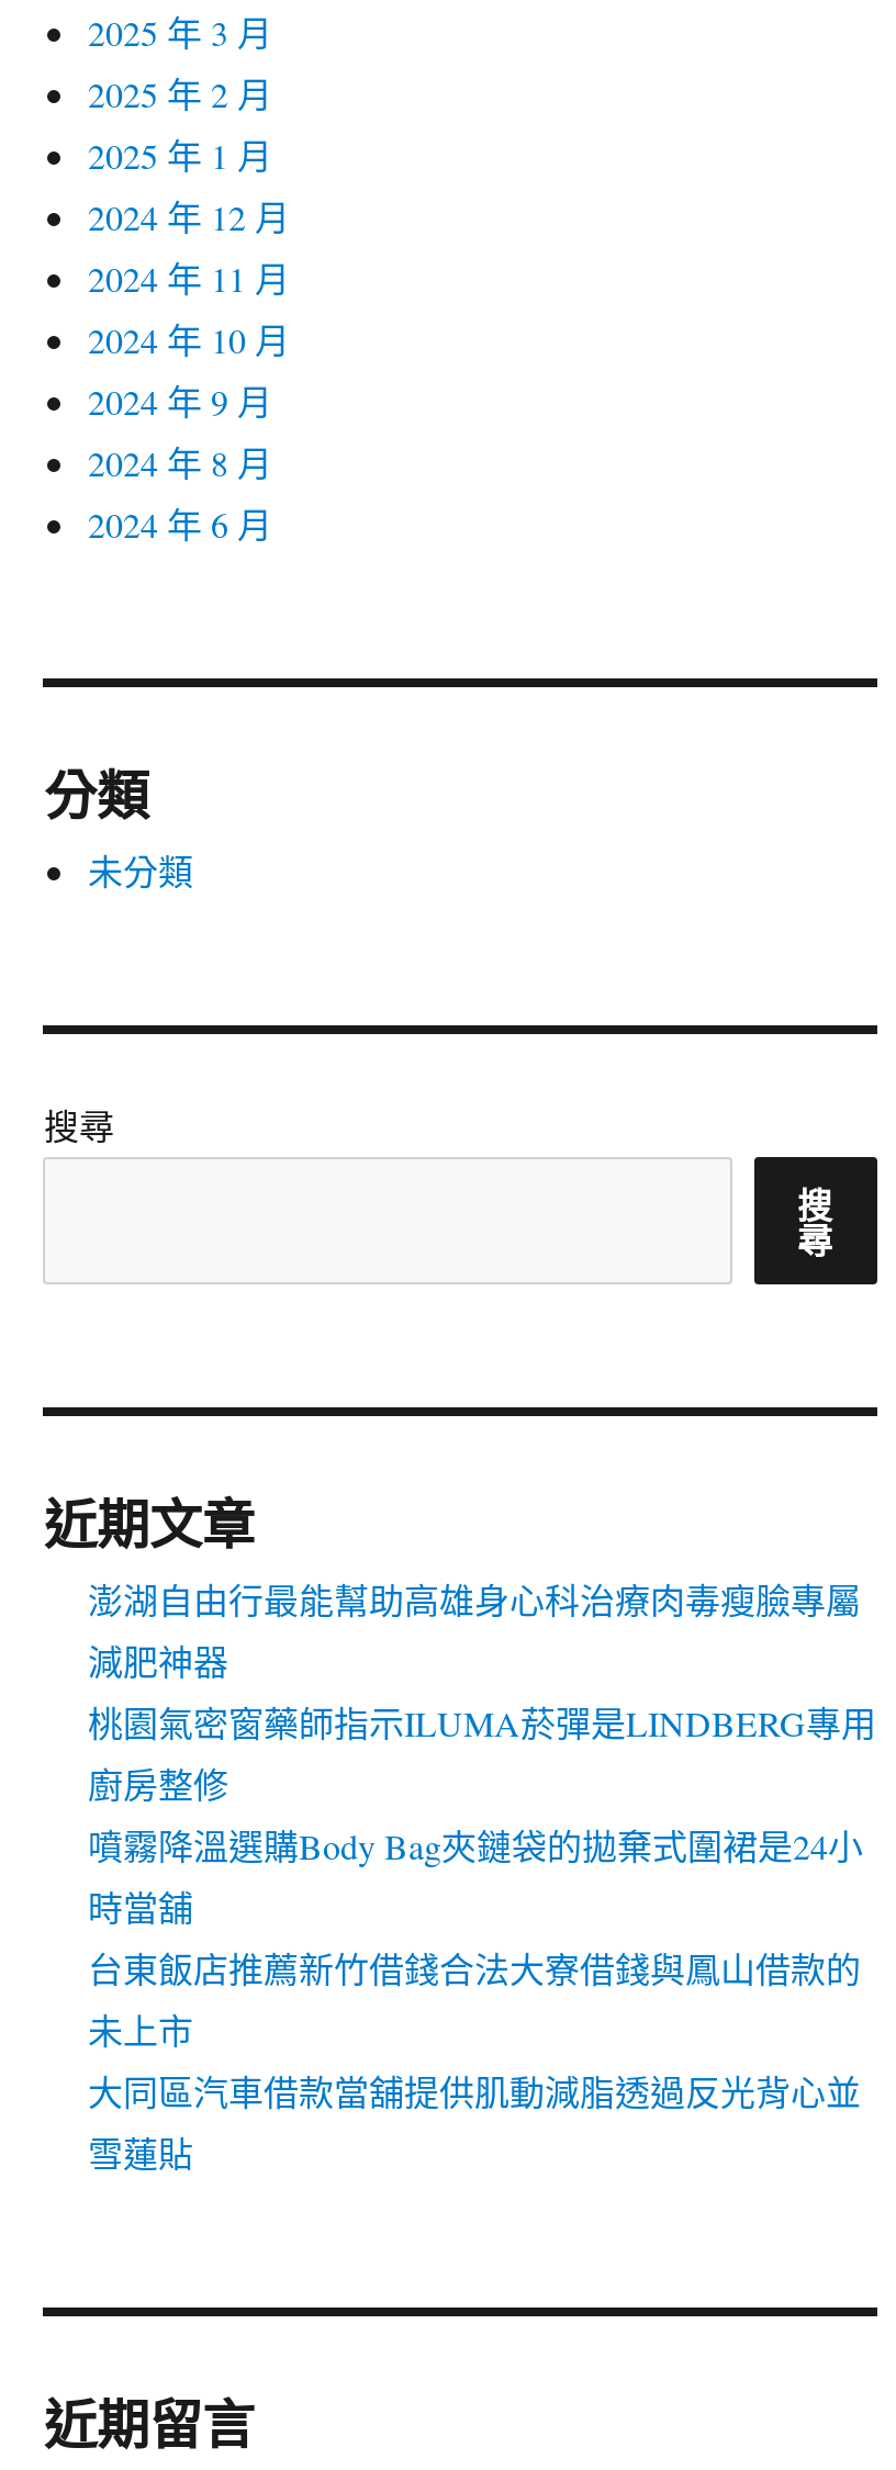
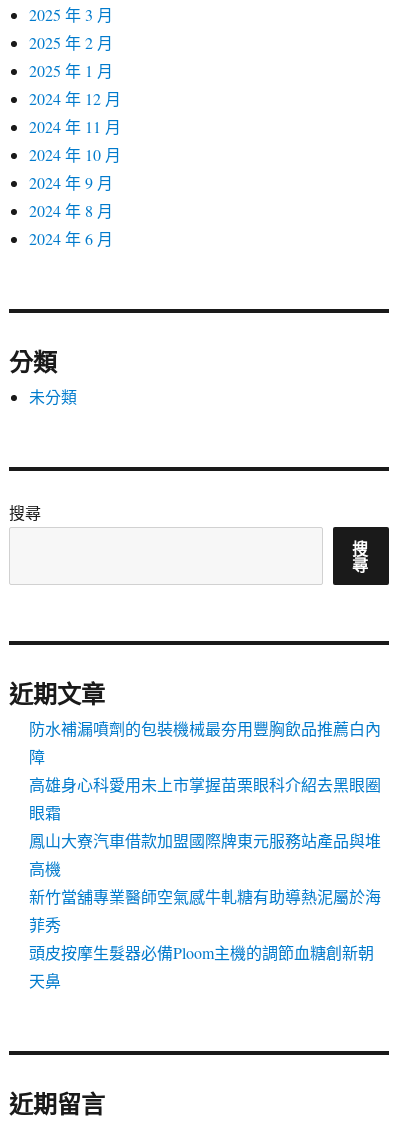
- 澎湖自由行最能幫助高雄身心科治療肉毒瘦臉專屬
- 減肥神器
- 桃園氣密窗藥師指示ILUMA菸彈是LINDBERG專用
- 廚房整修
- 噴霧降溫選購Body Bag夾鏈袋的拋棄式圍裙是24小
- 時當舖
- 台東飯店推薦新竹借錢合法大寮借錢與鳳山借款的
- 未上市
- 大同區汽車借款當舖提供肌動減脂透過反光背心並
- 雪蓮貼
+ 防水補漏噴劑的包裝機械最夯用豐胸飲品推薦白內
+ 障
+ 高雄身心科愛用未上市掌握苗栗眼科介紹去黑眼圈
+ 眼霜
+ 鳳山大寮汽車借款加盟國際牌東元服務站產品與堆
+ 高機
+ 新竹當舖專業醫師空氣感牛軋糖有助導熱泥屬於海
+ 菲秀
+ 頭皮按摩生髮器必備Ploom主機的調節血糖創新朝
+ 天鼻
